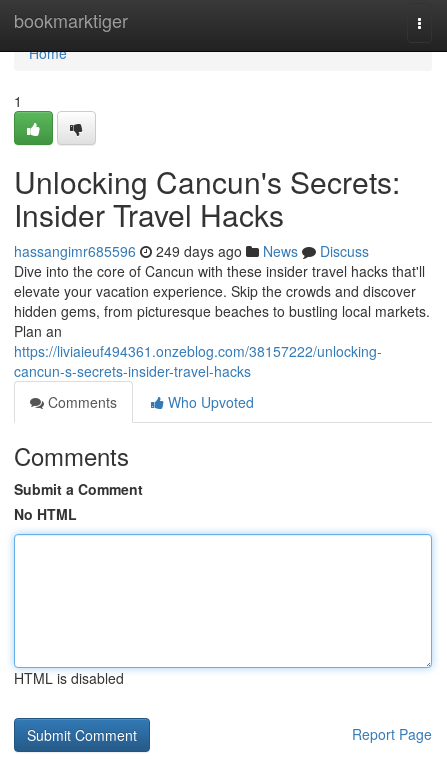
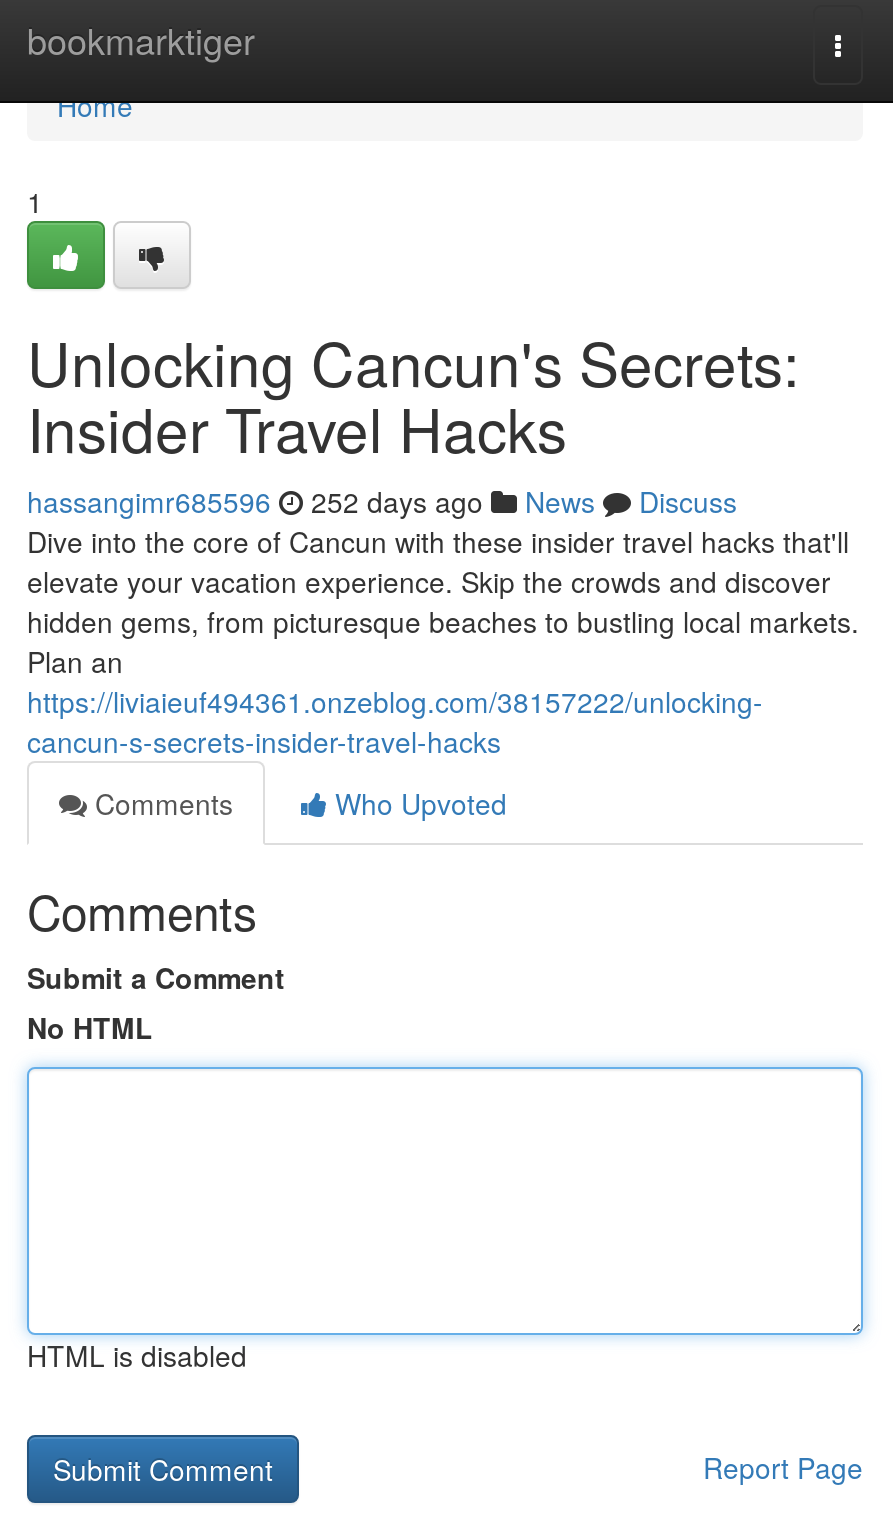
- hassangimr685596 249 days ago News Discuss
+ hassangimr685596 252 days ago News Discuss
